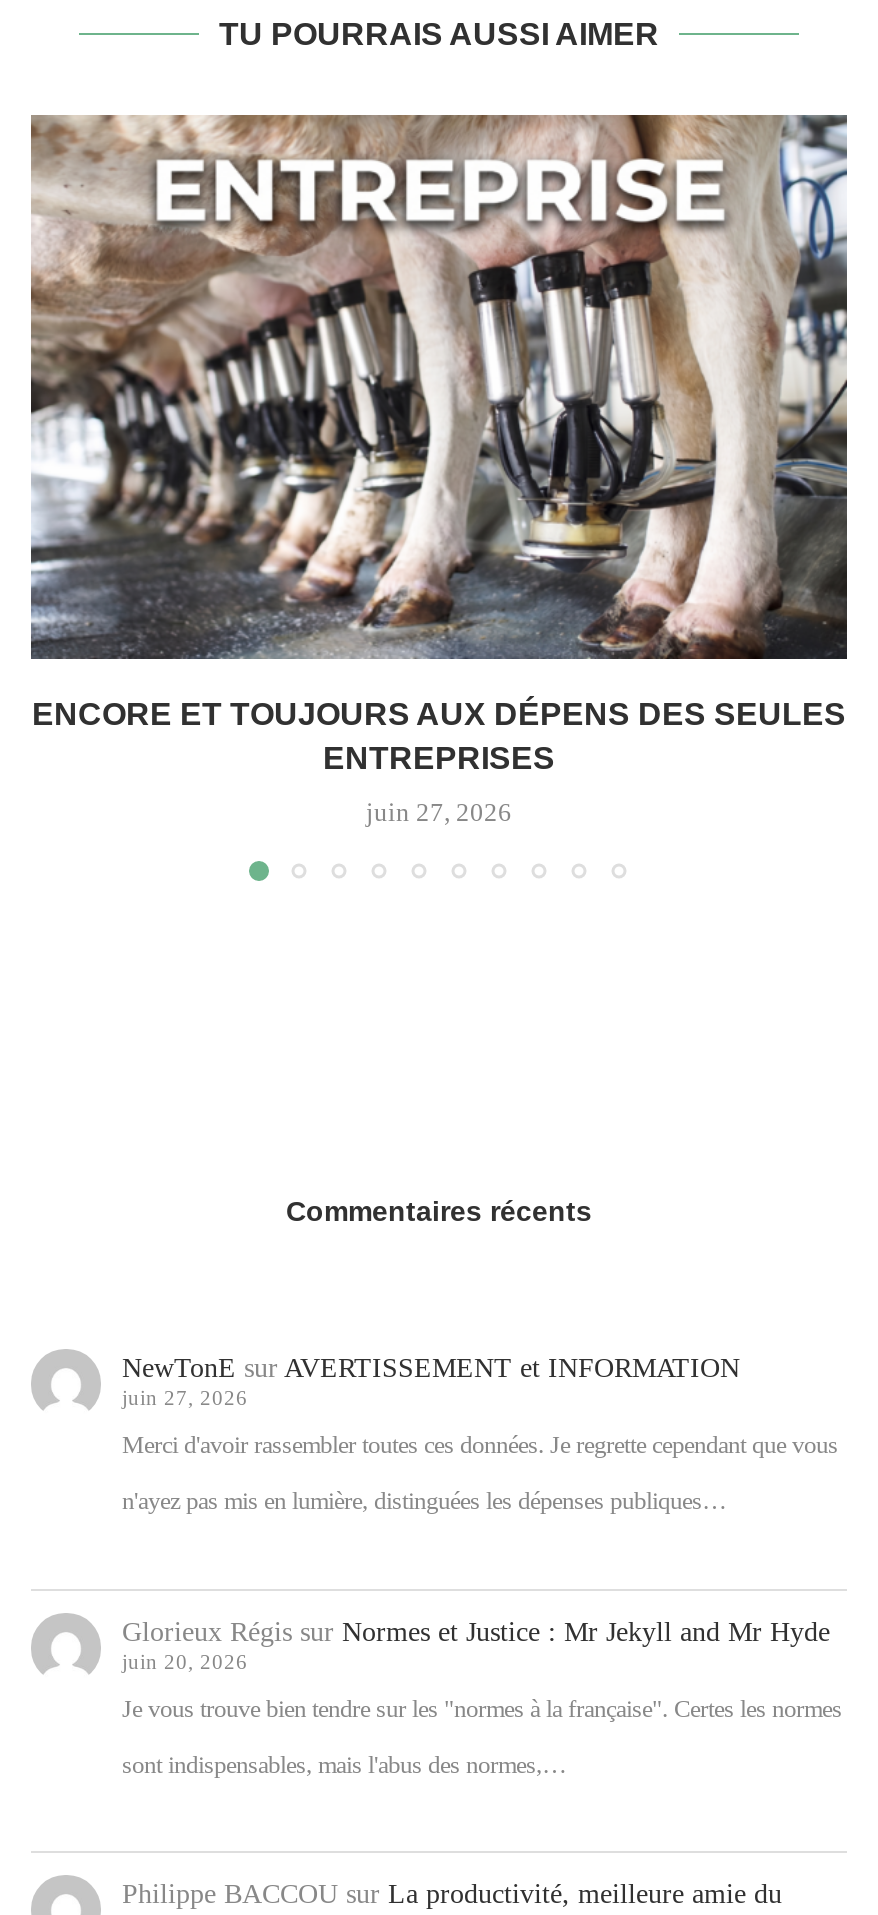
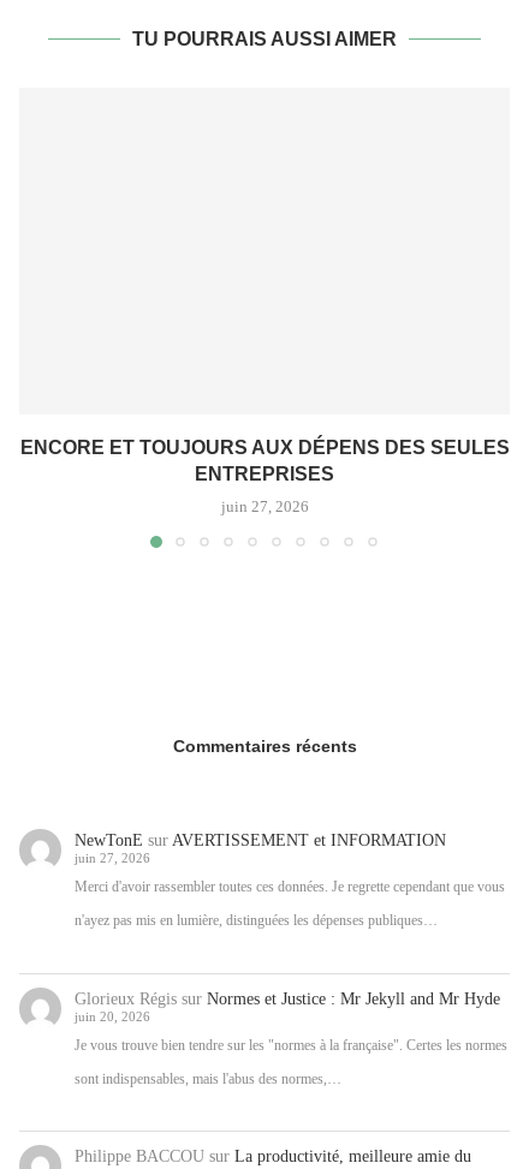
- [image]
